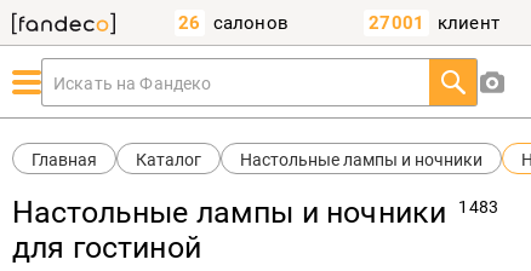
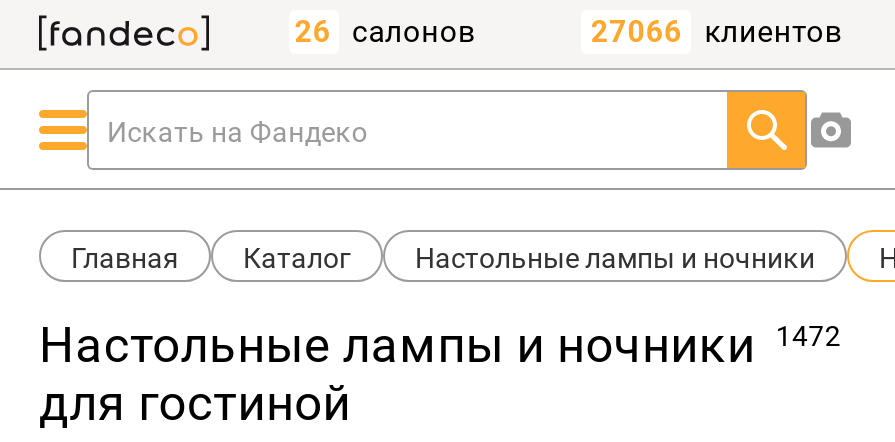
- 27001
- клиент
+ 27066
+ клиентов

- Настольные лампы и ночники 1483
+ Настольные лампы и ночники 1472
